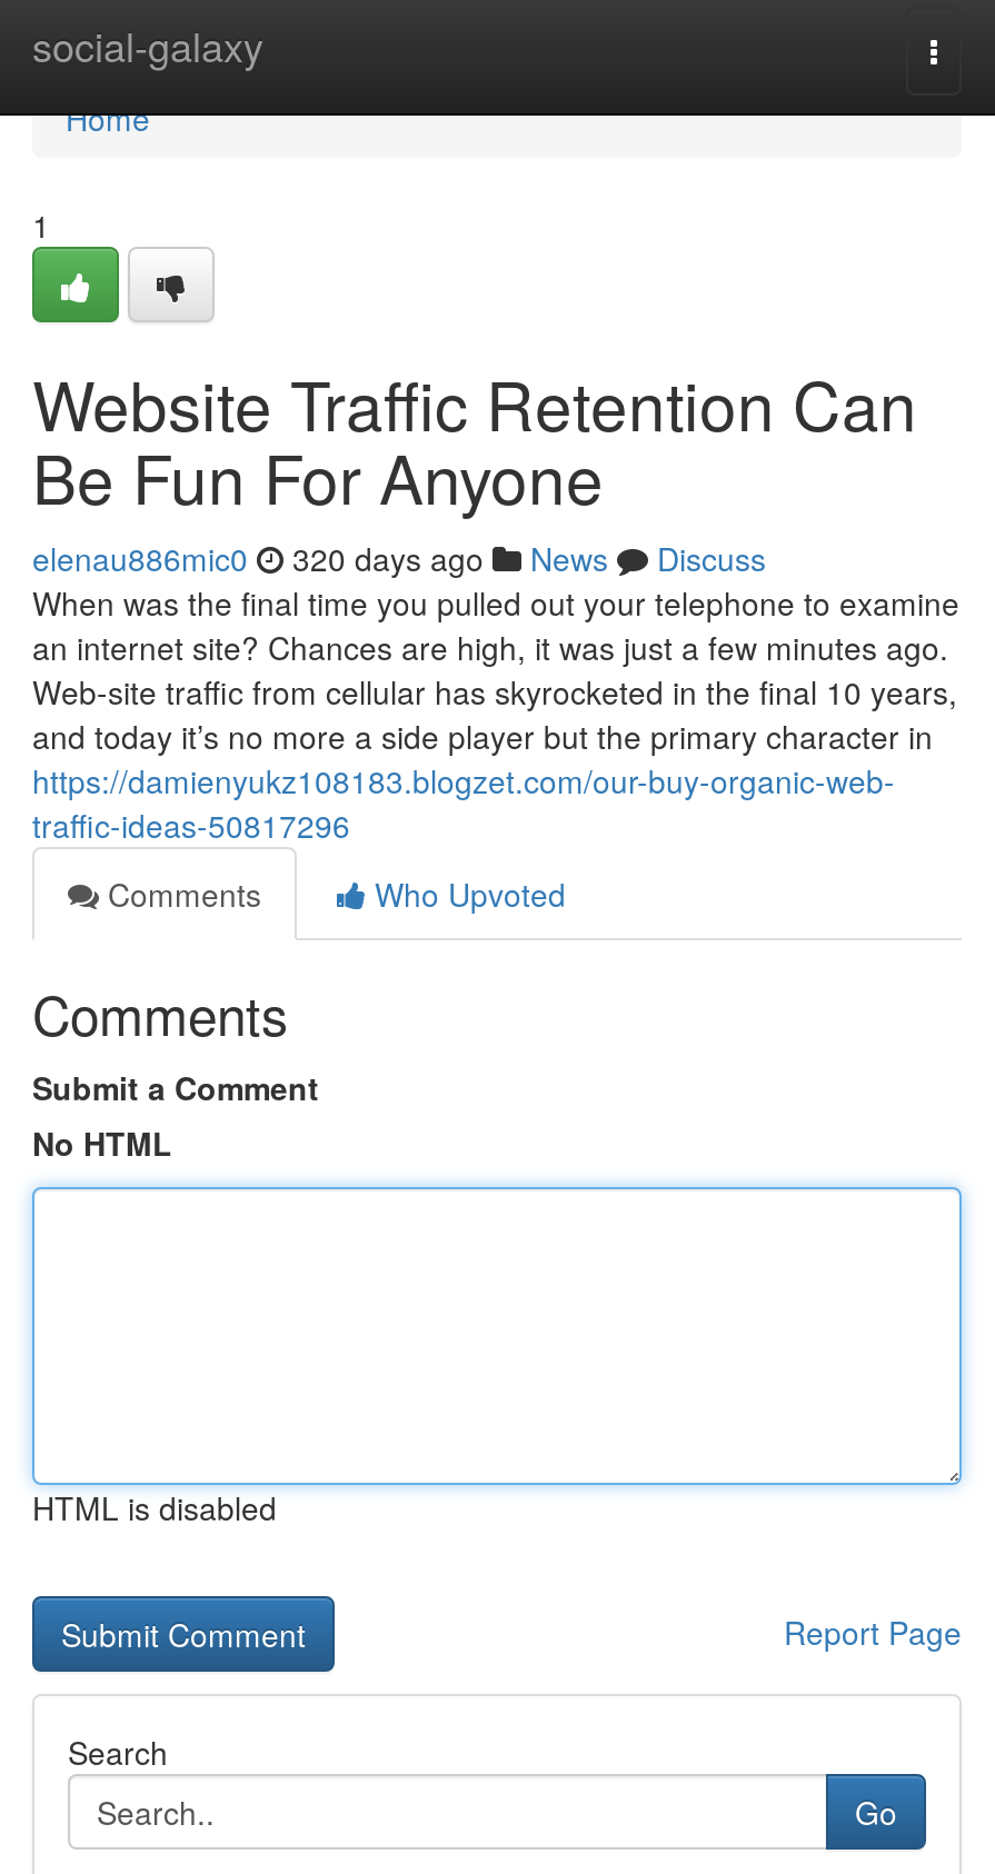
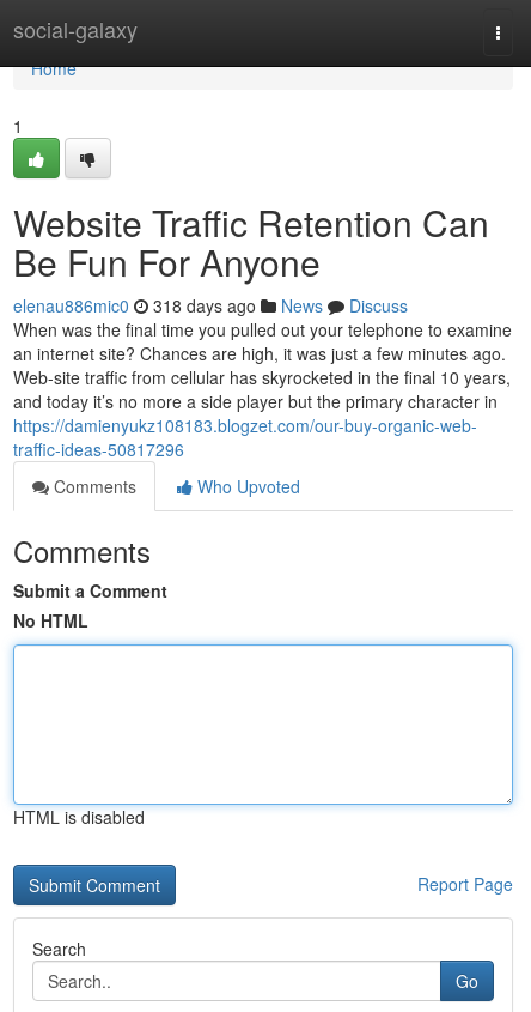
- elenau886mic0 320 days ago News Discuss
+ elenau886mic0 318 days ago News Discuss
